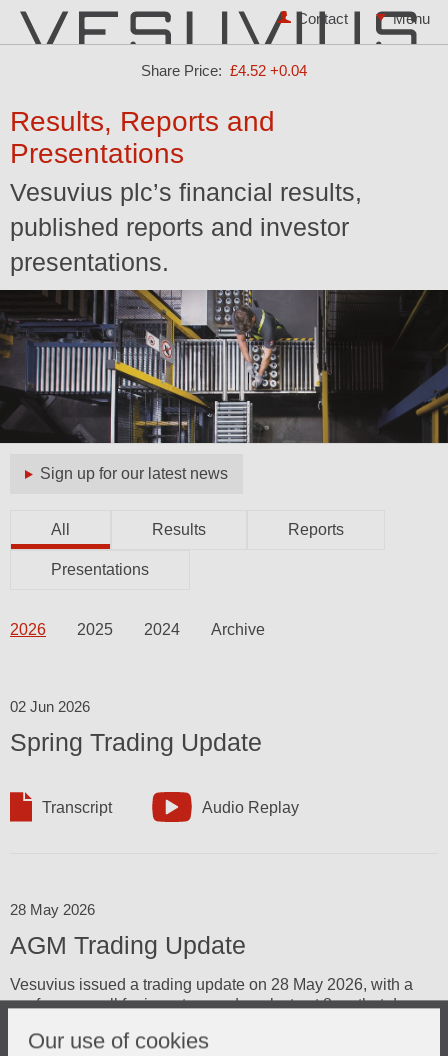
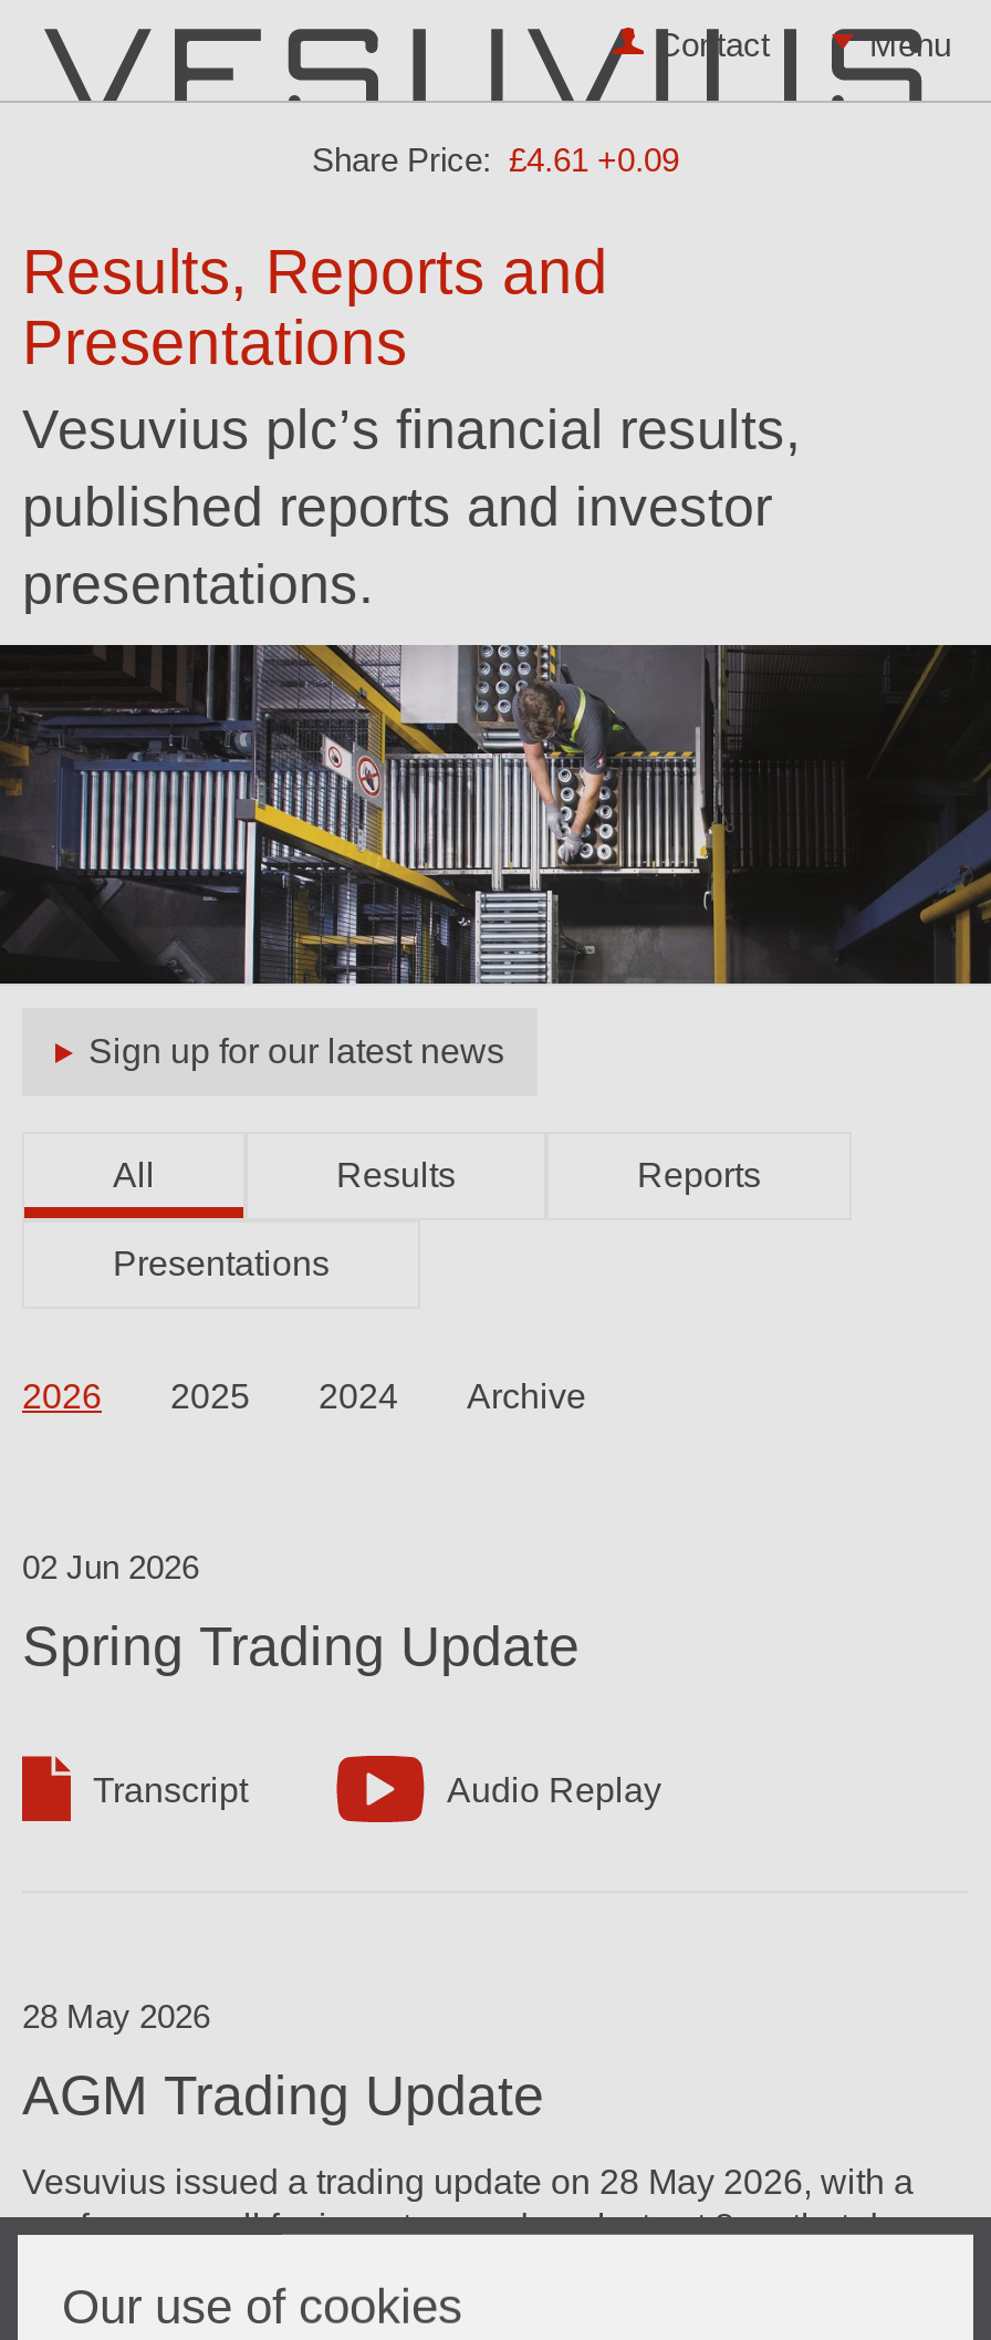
- Share Price: £4.52 +0.04
+ Share Price: £4.61 +0.09
